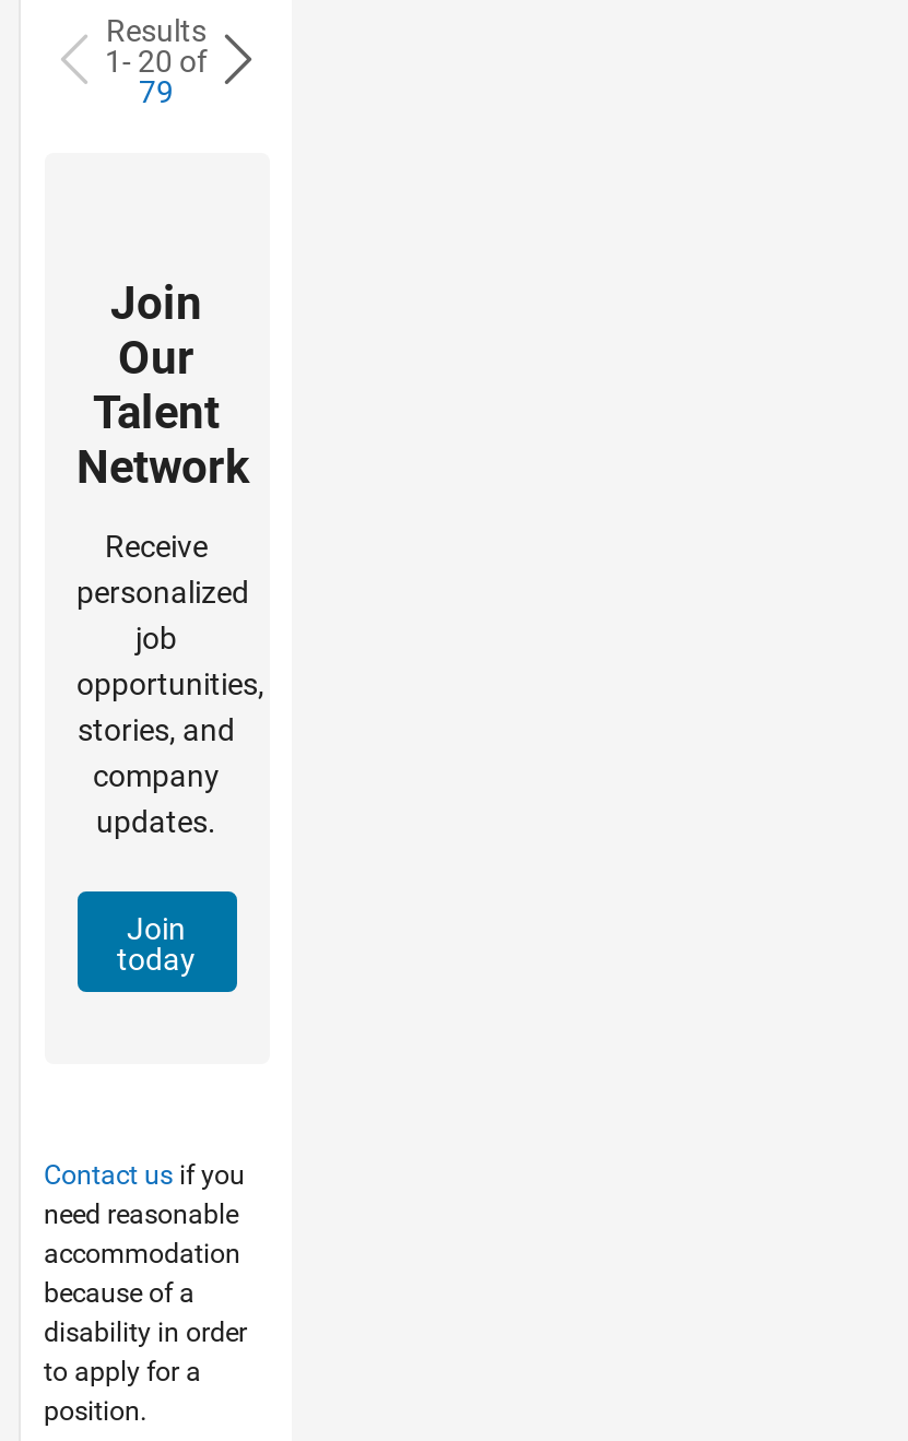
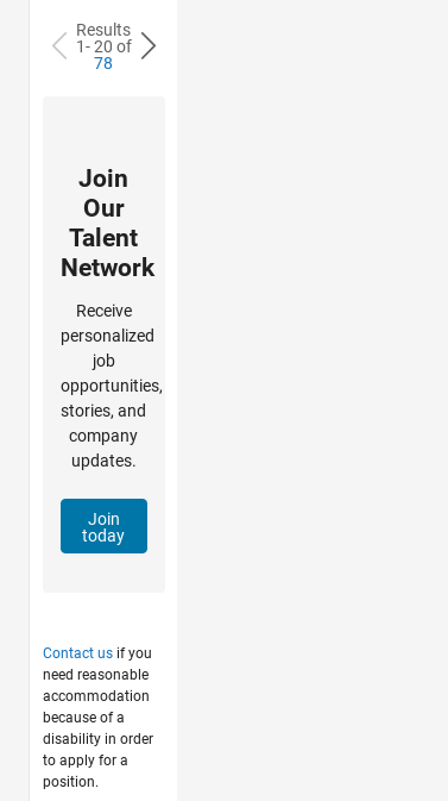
- 79
+ 78
